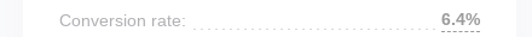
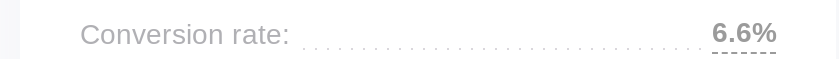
- 6.4%
+ 6.6%
